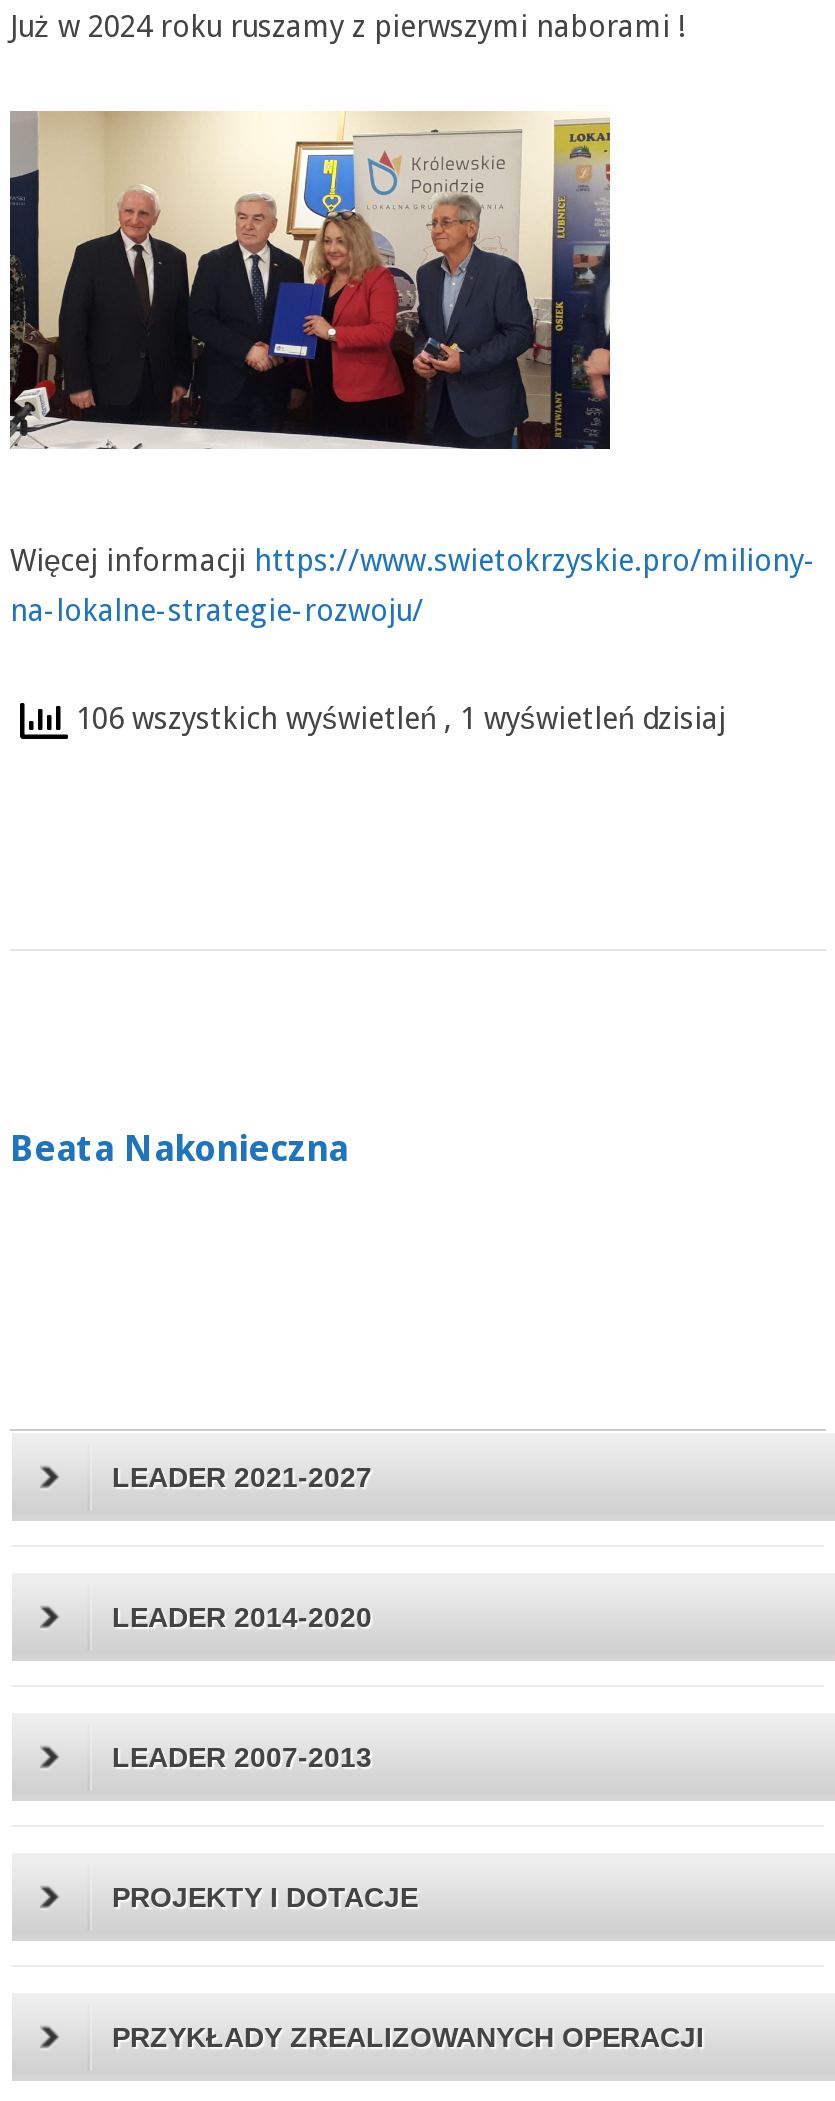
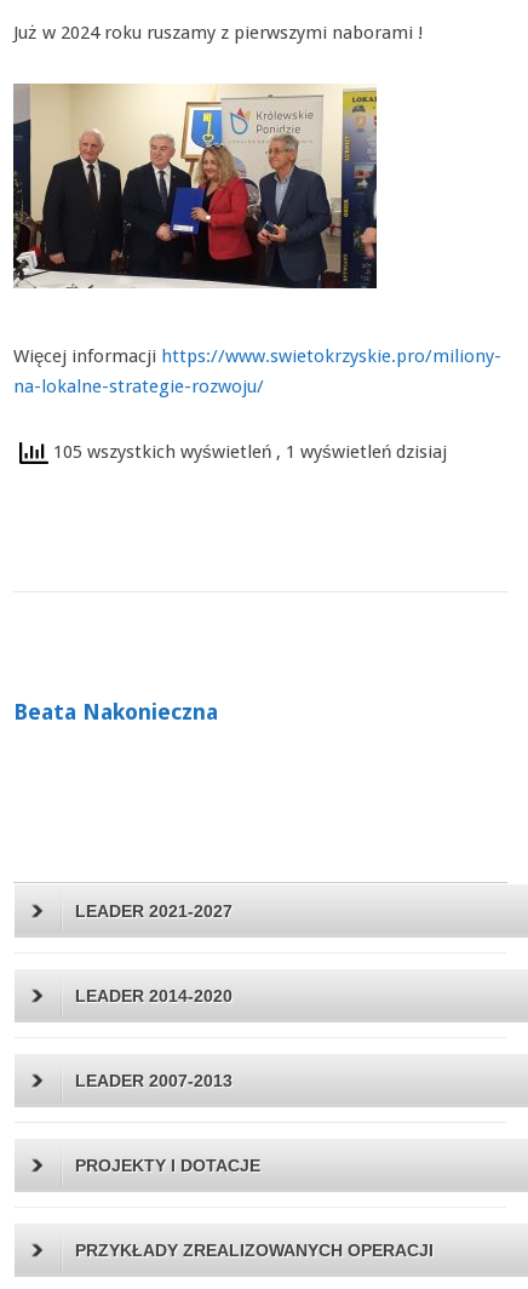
- 106 wszystkich wyświetleń, 1 wyświetleń dzisiaj
+ 105 wszystkich wyświetleń, 1 wyświetleń dzisiaj
